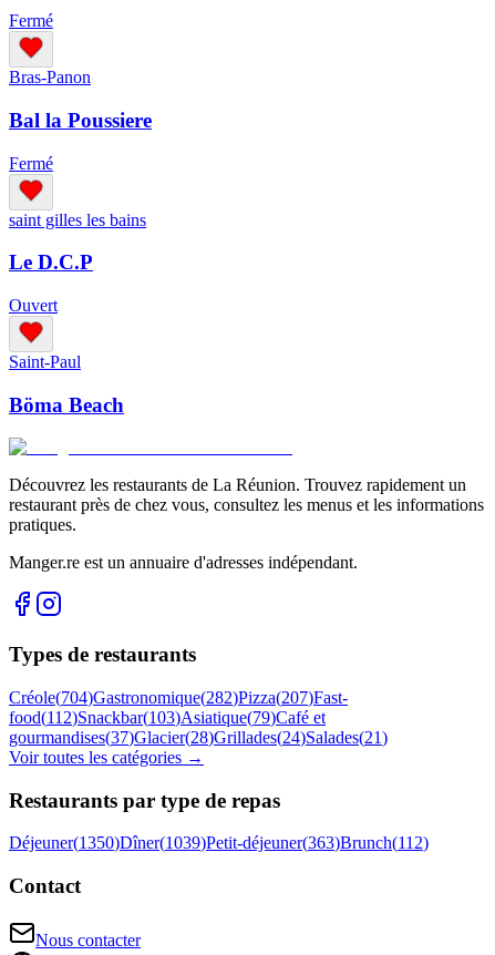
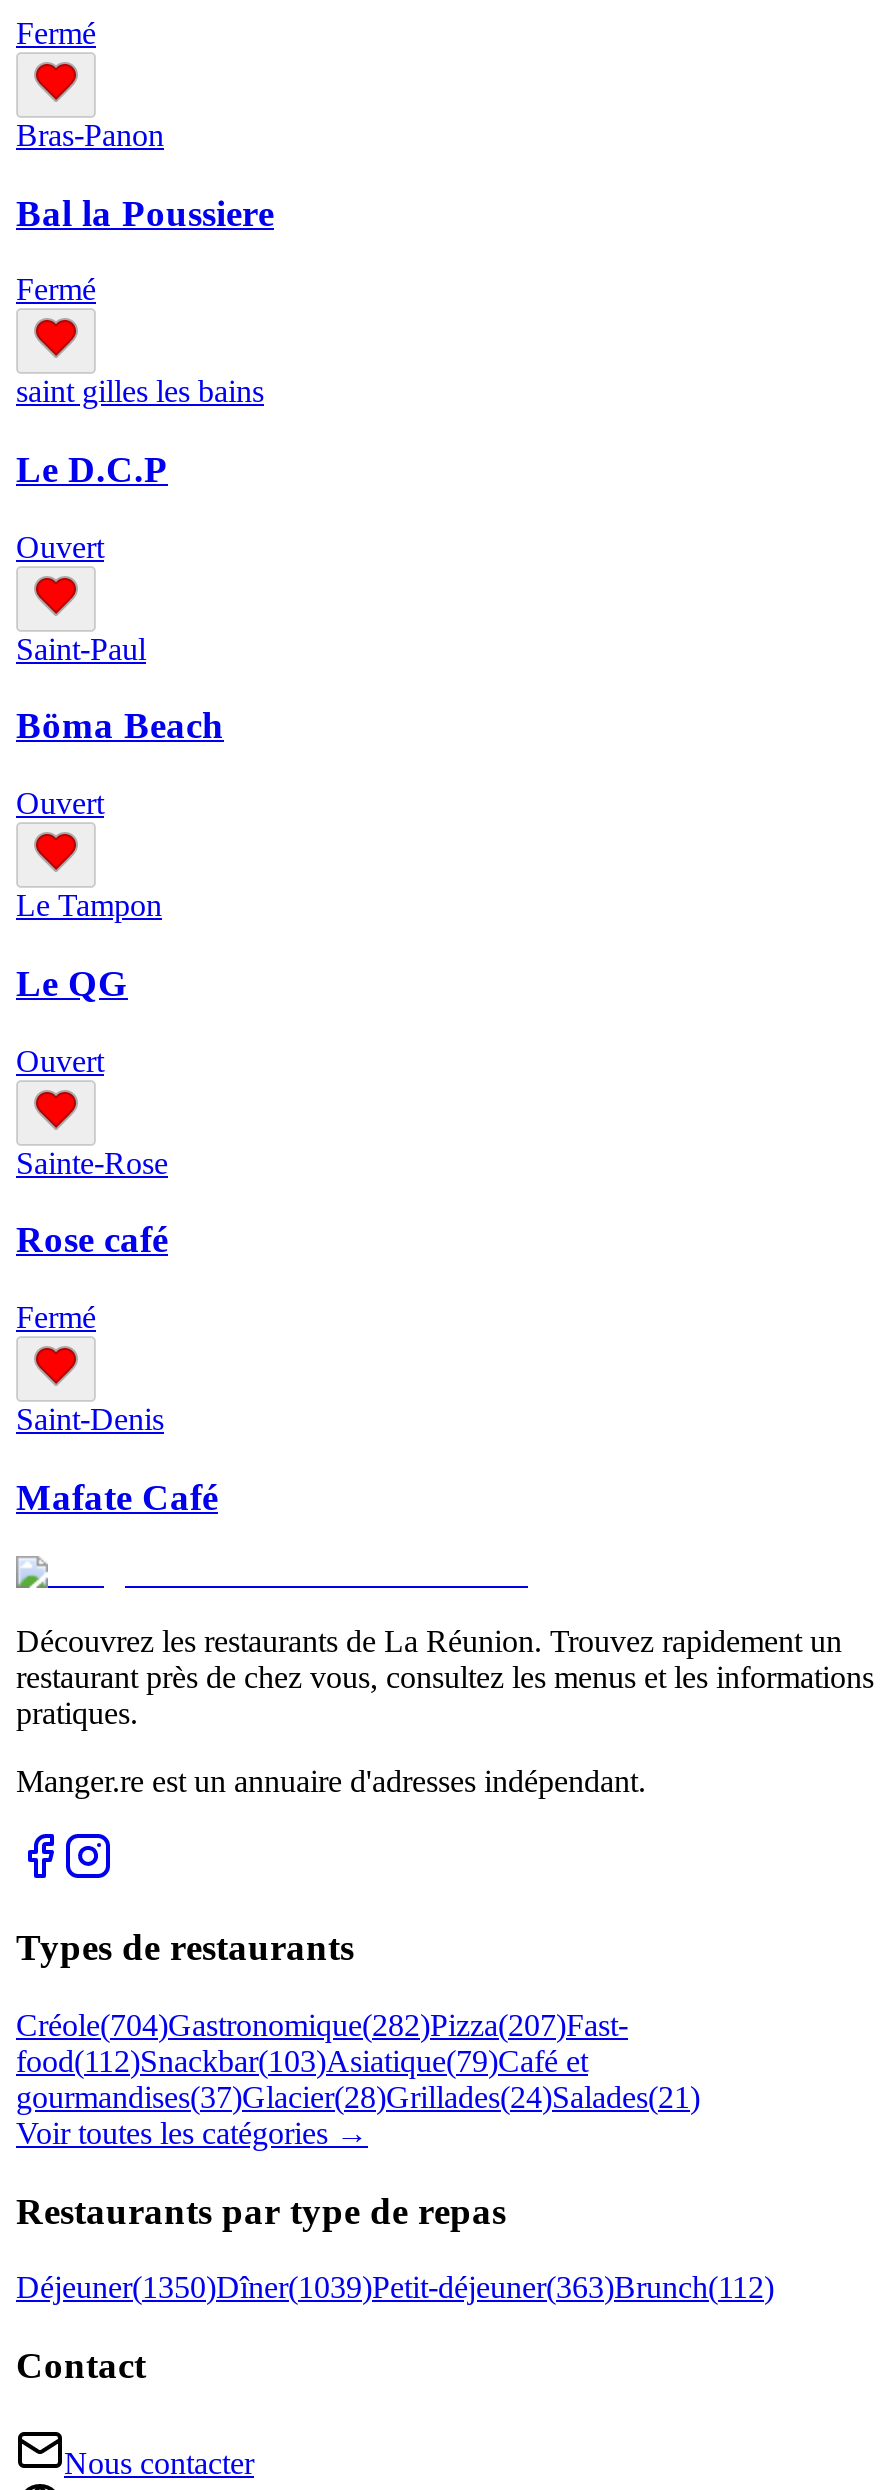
+ Ouvert
+ Le Tampon
+ Le QG
+ Ouvert
+ Sainte-Rose
+ Rose café
+ Fermé
+ Saint-Denis
+ Mafate Café
